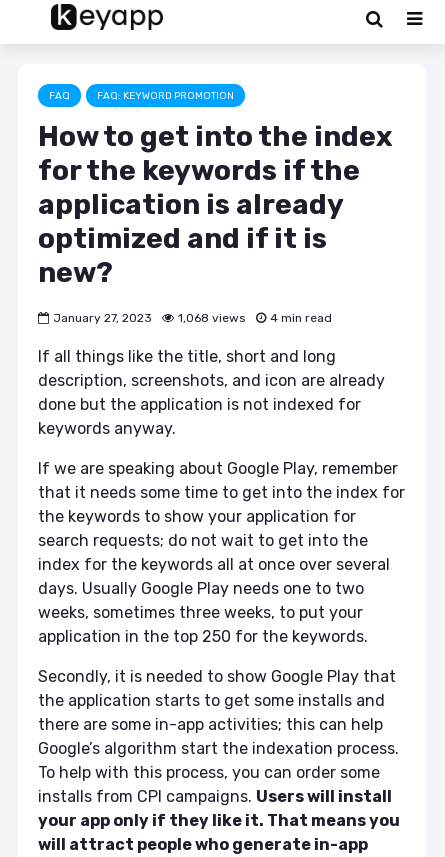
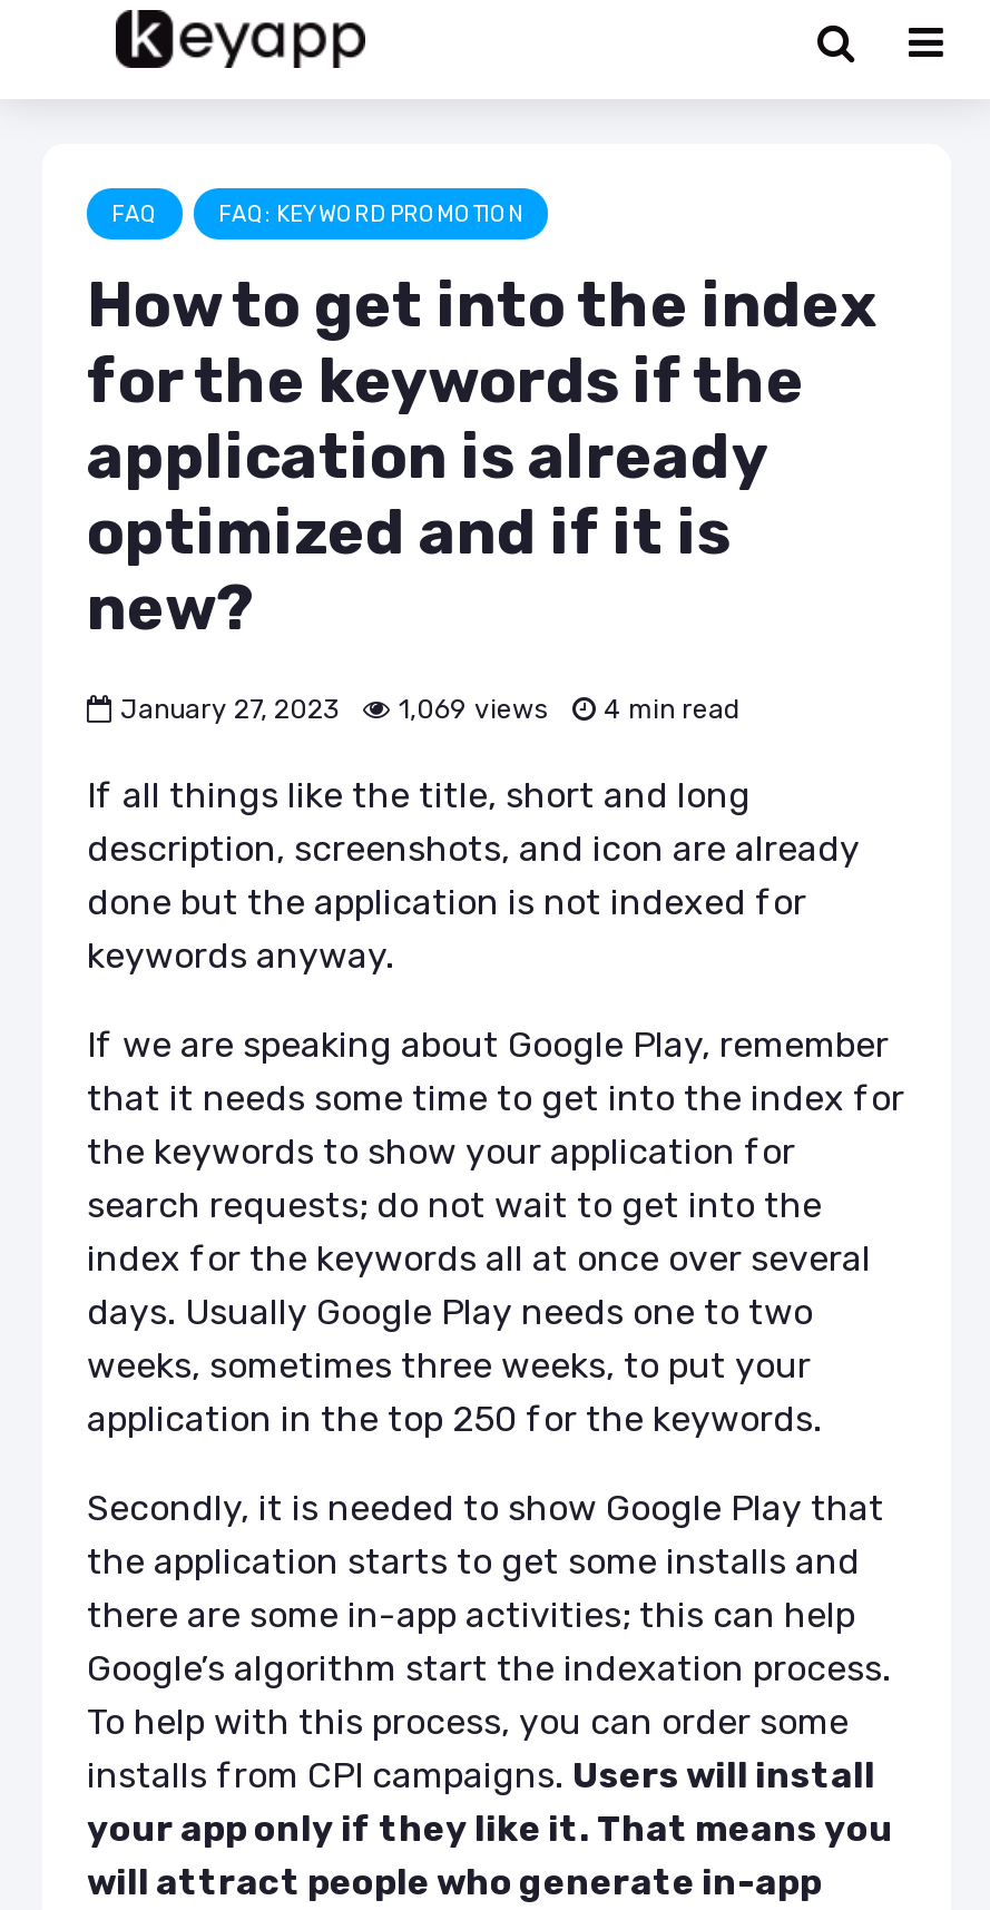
- January 27, 2023 1,068 views 4 min read
+ January 27, 2023 1,069 views 4 min read
